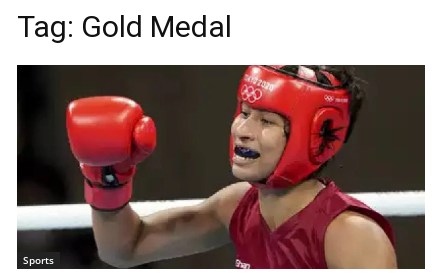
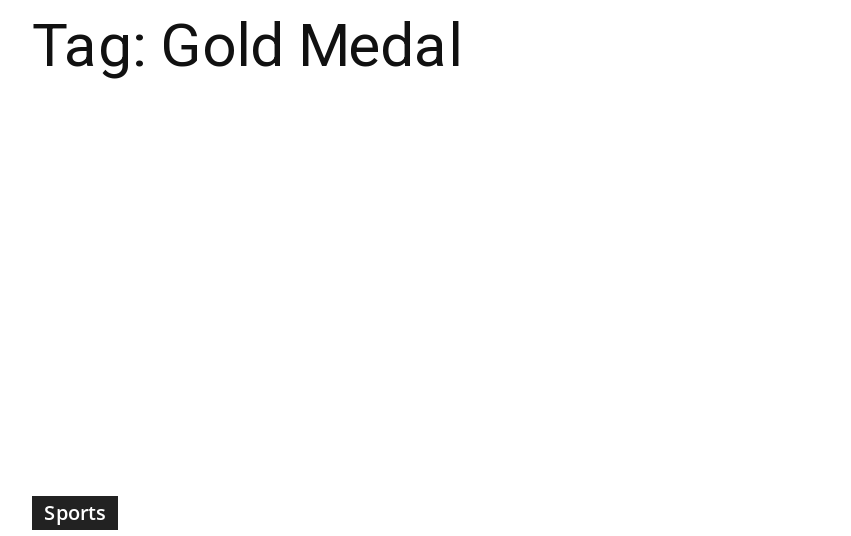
- [image]
